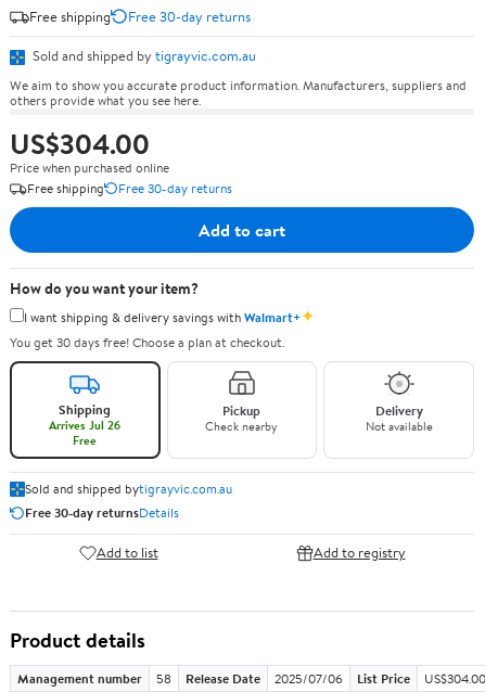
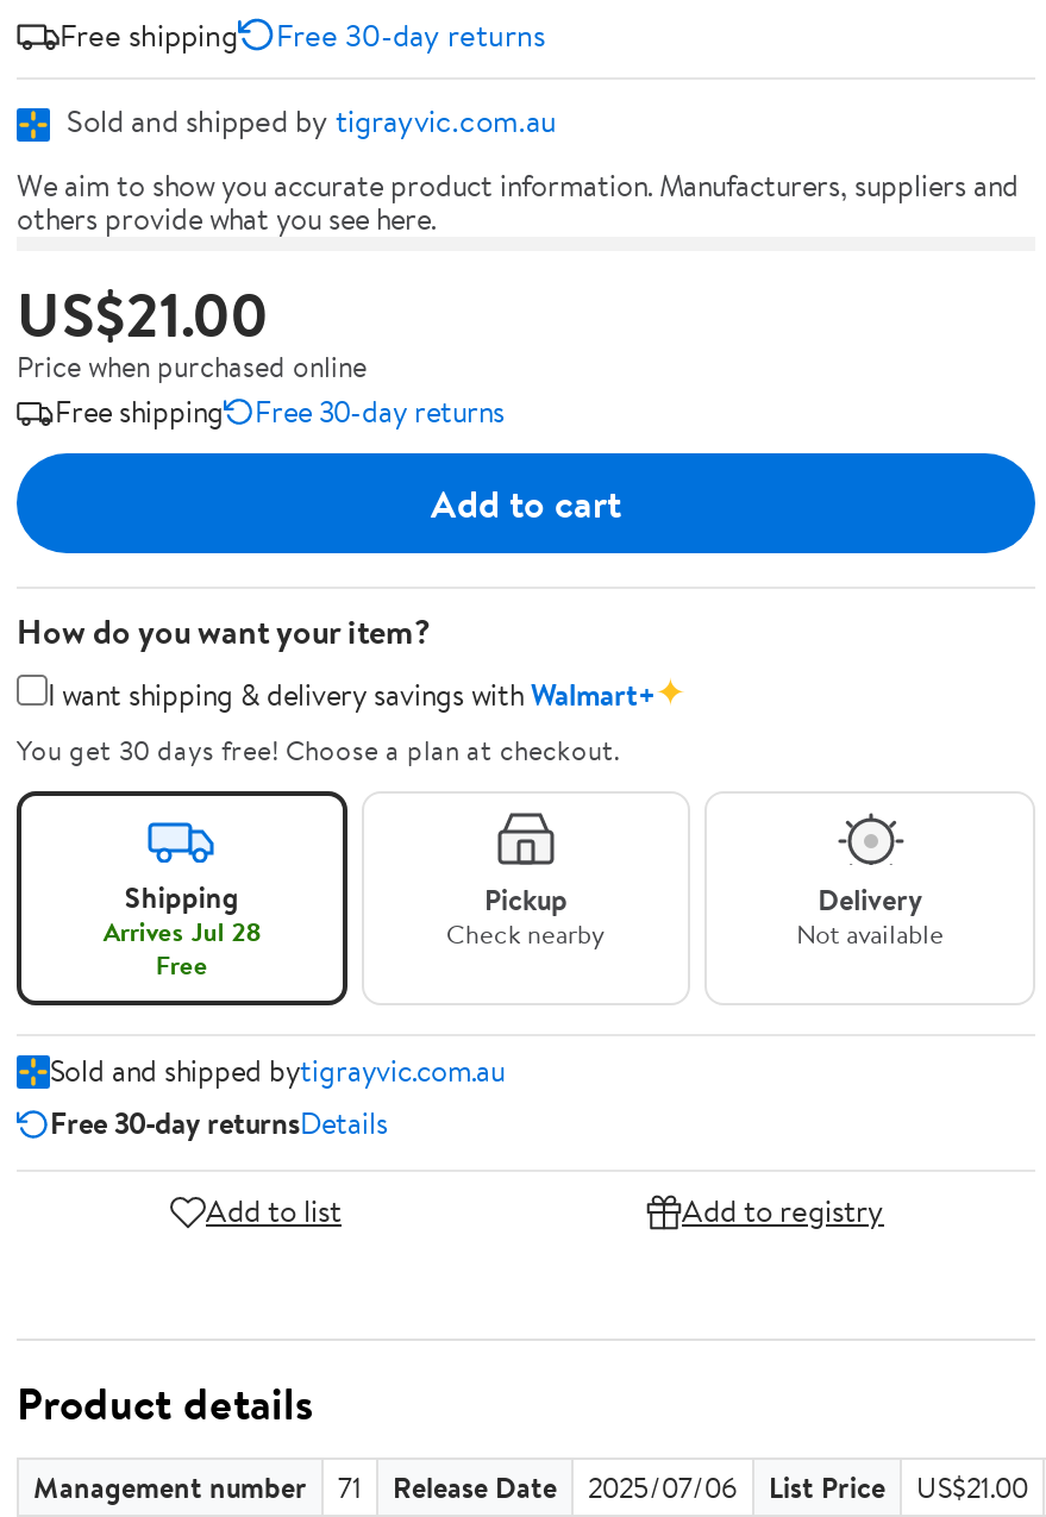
- US$304.00
+ US$21.00

- Arrives Jul 26
+ Arrives Jul 28

- 58
+ 71

- US$304.00
+ US$21.00
